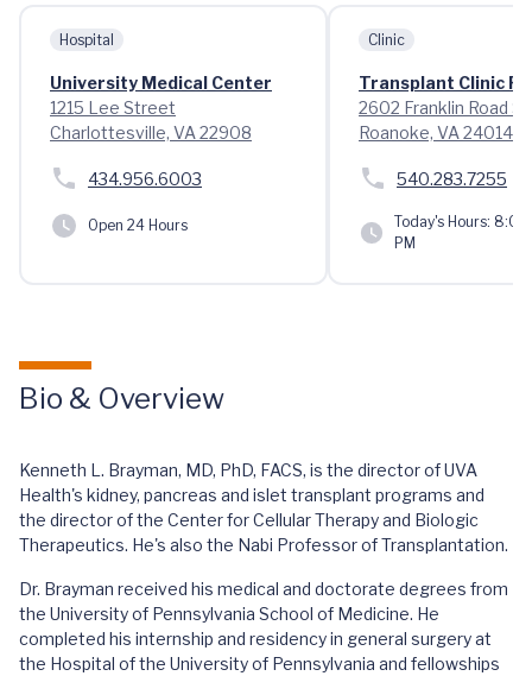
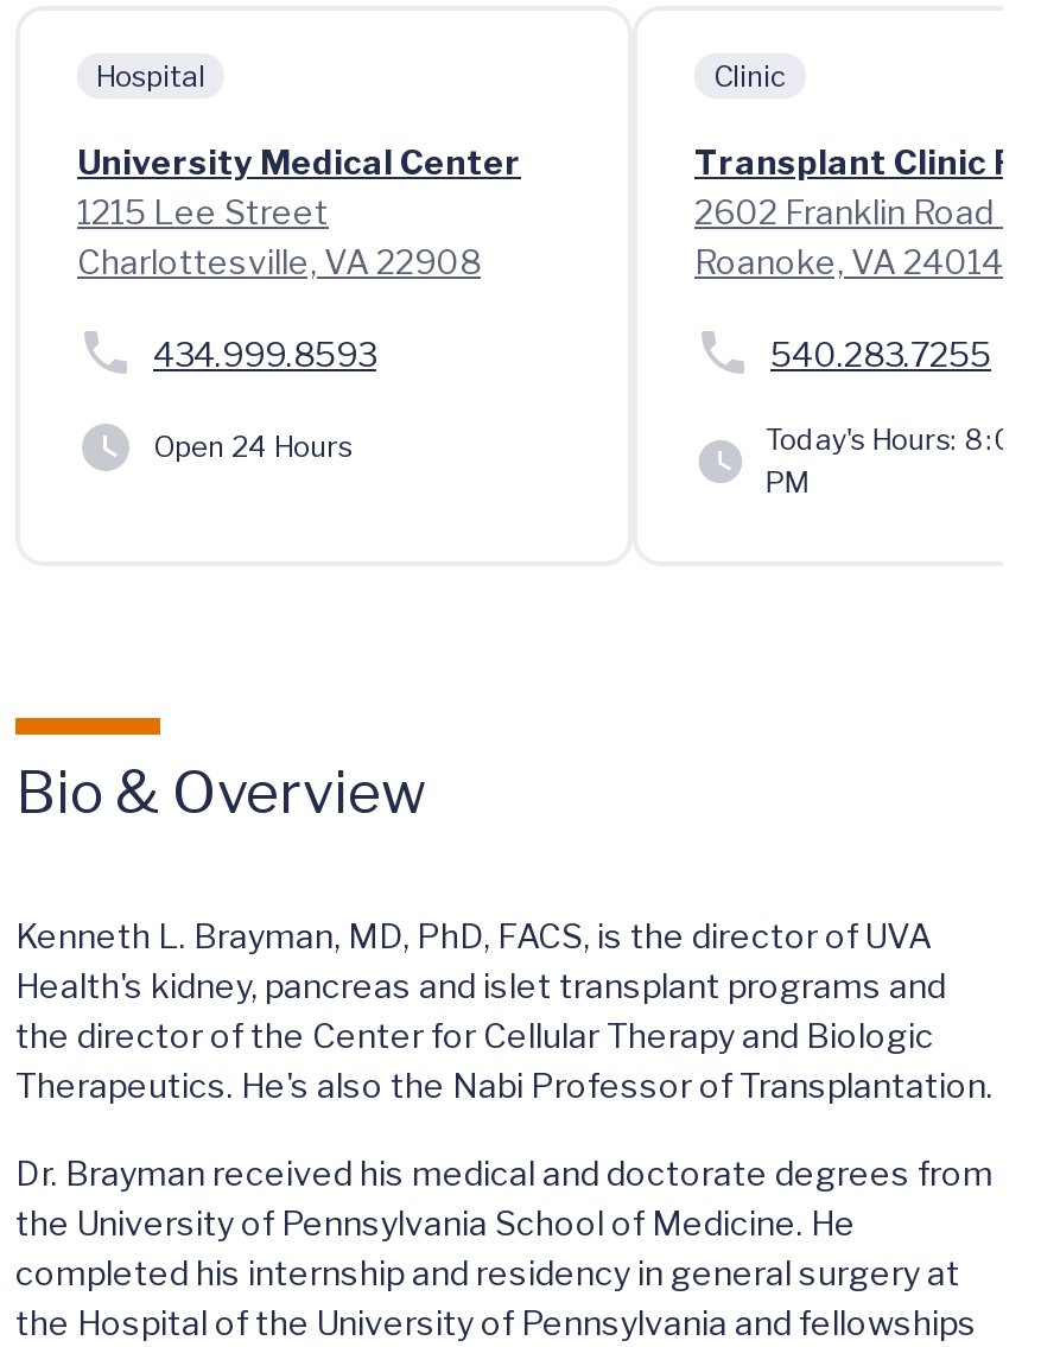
- 434.956.6003
+ 434.999.8593
